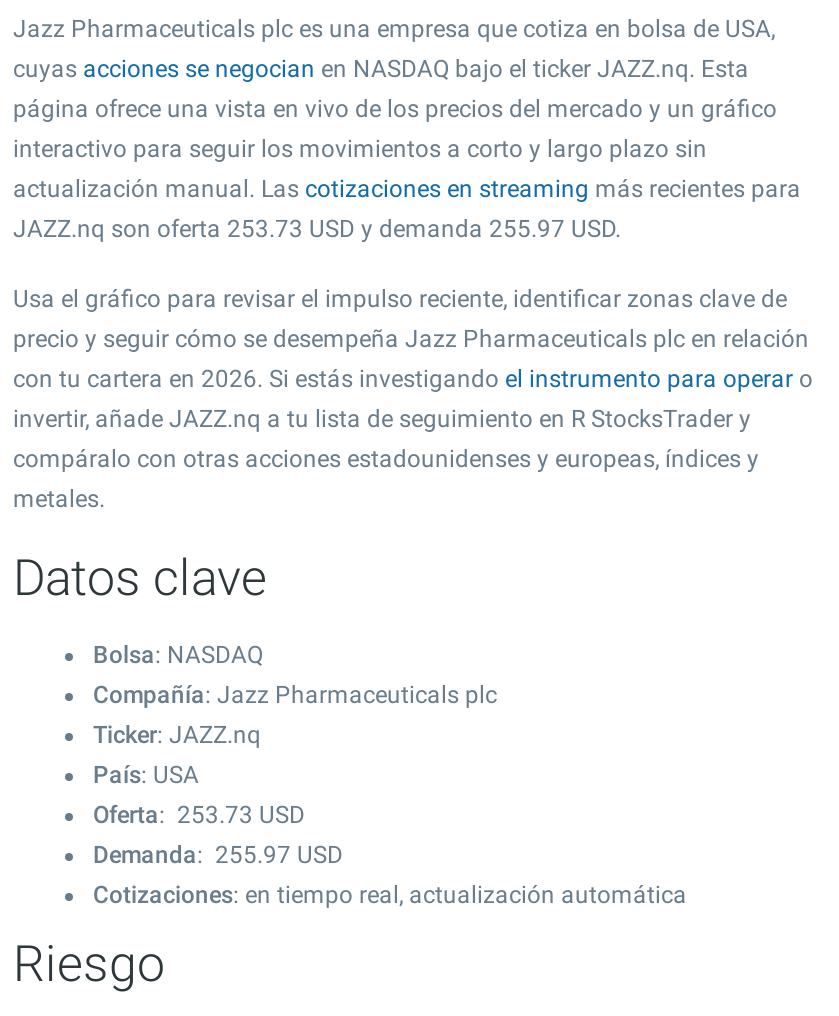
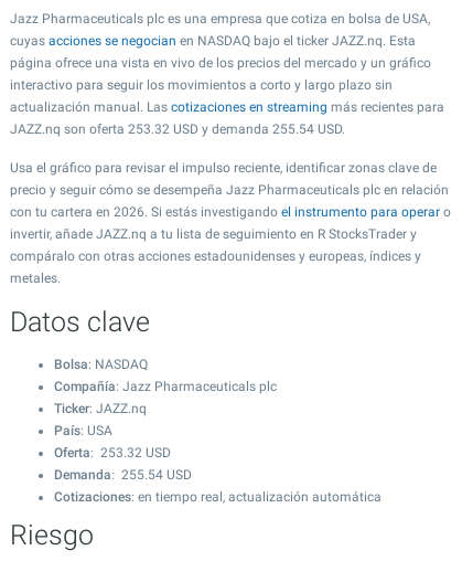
- JAZZ.nq son oferta 253.73 USD y demanda 255.97 USD.
+ JAZZ.nq son oferta 253.32 USD y demanda 255.54 USD.

- Oferta: 253.73 USD
+ Oferta: 253.32 USD

- Demanda: 255.97 USD
+ Demanda: 255.54 USD
